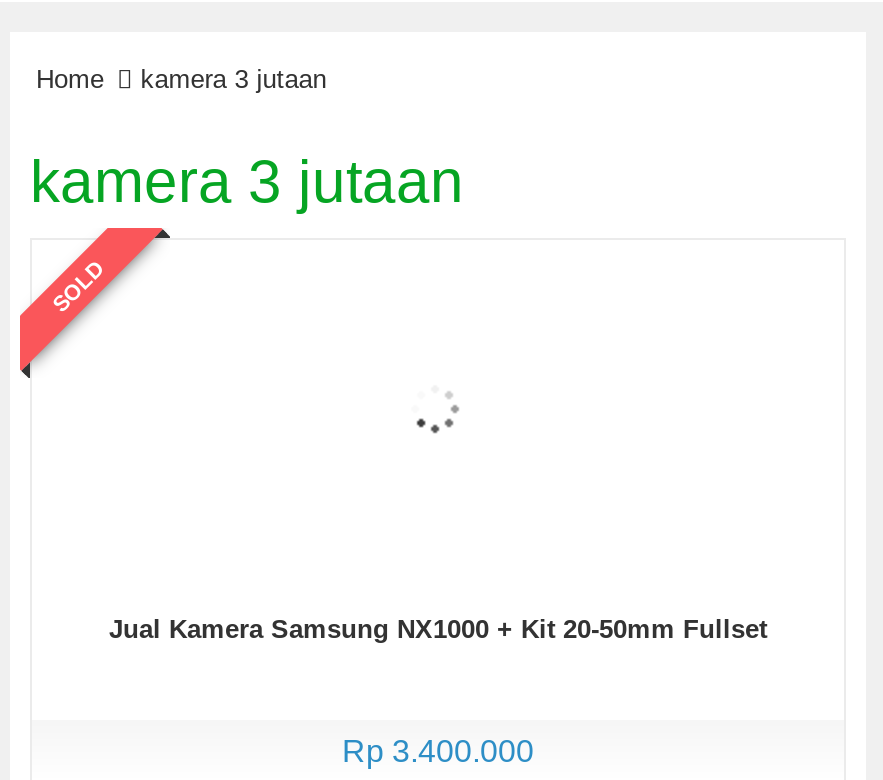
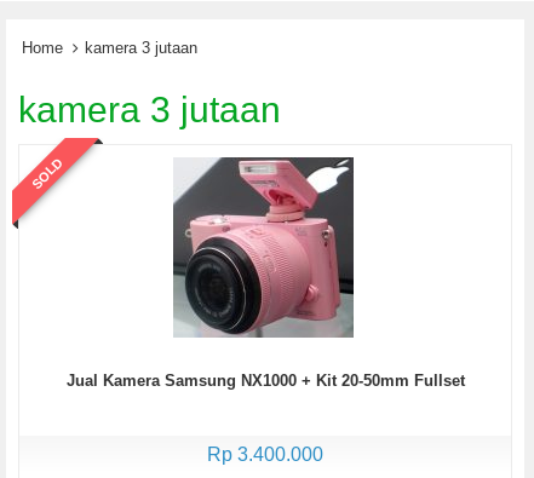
+ [image]
